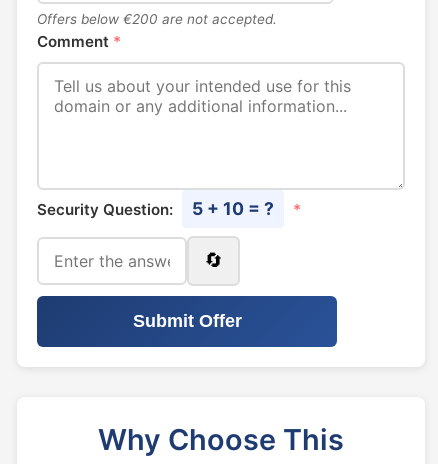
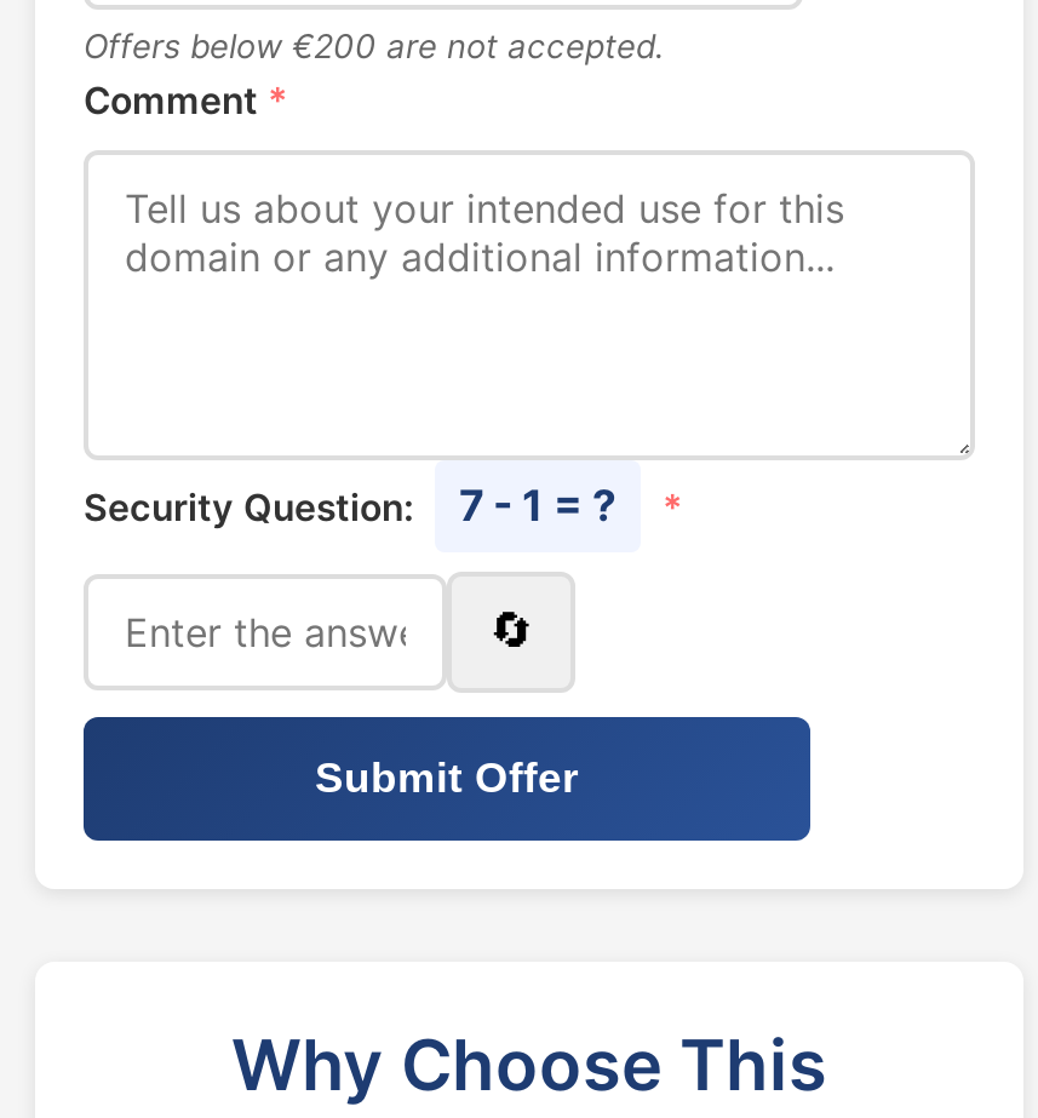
- 5 + 10 = ?
+ 7 - 1 = ?
